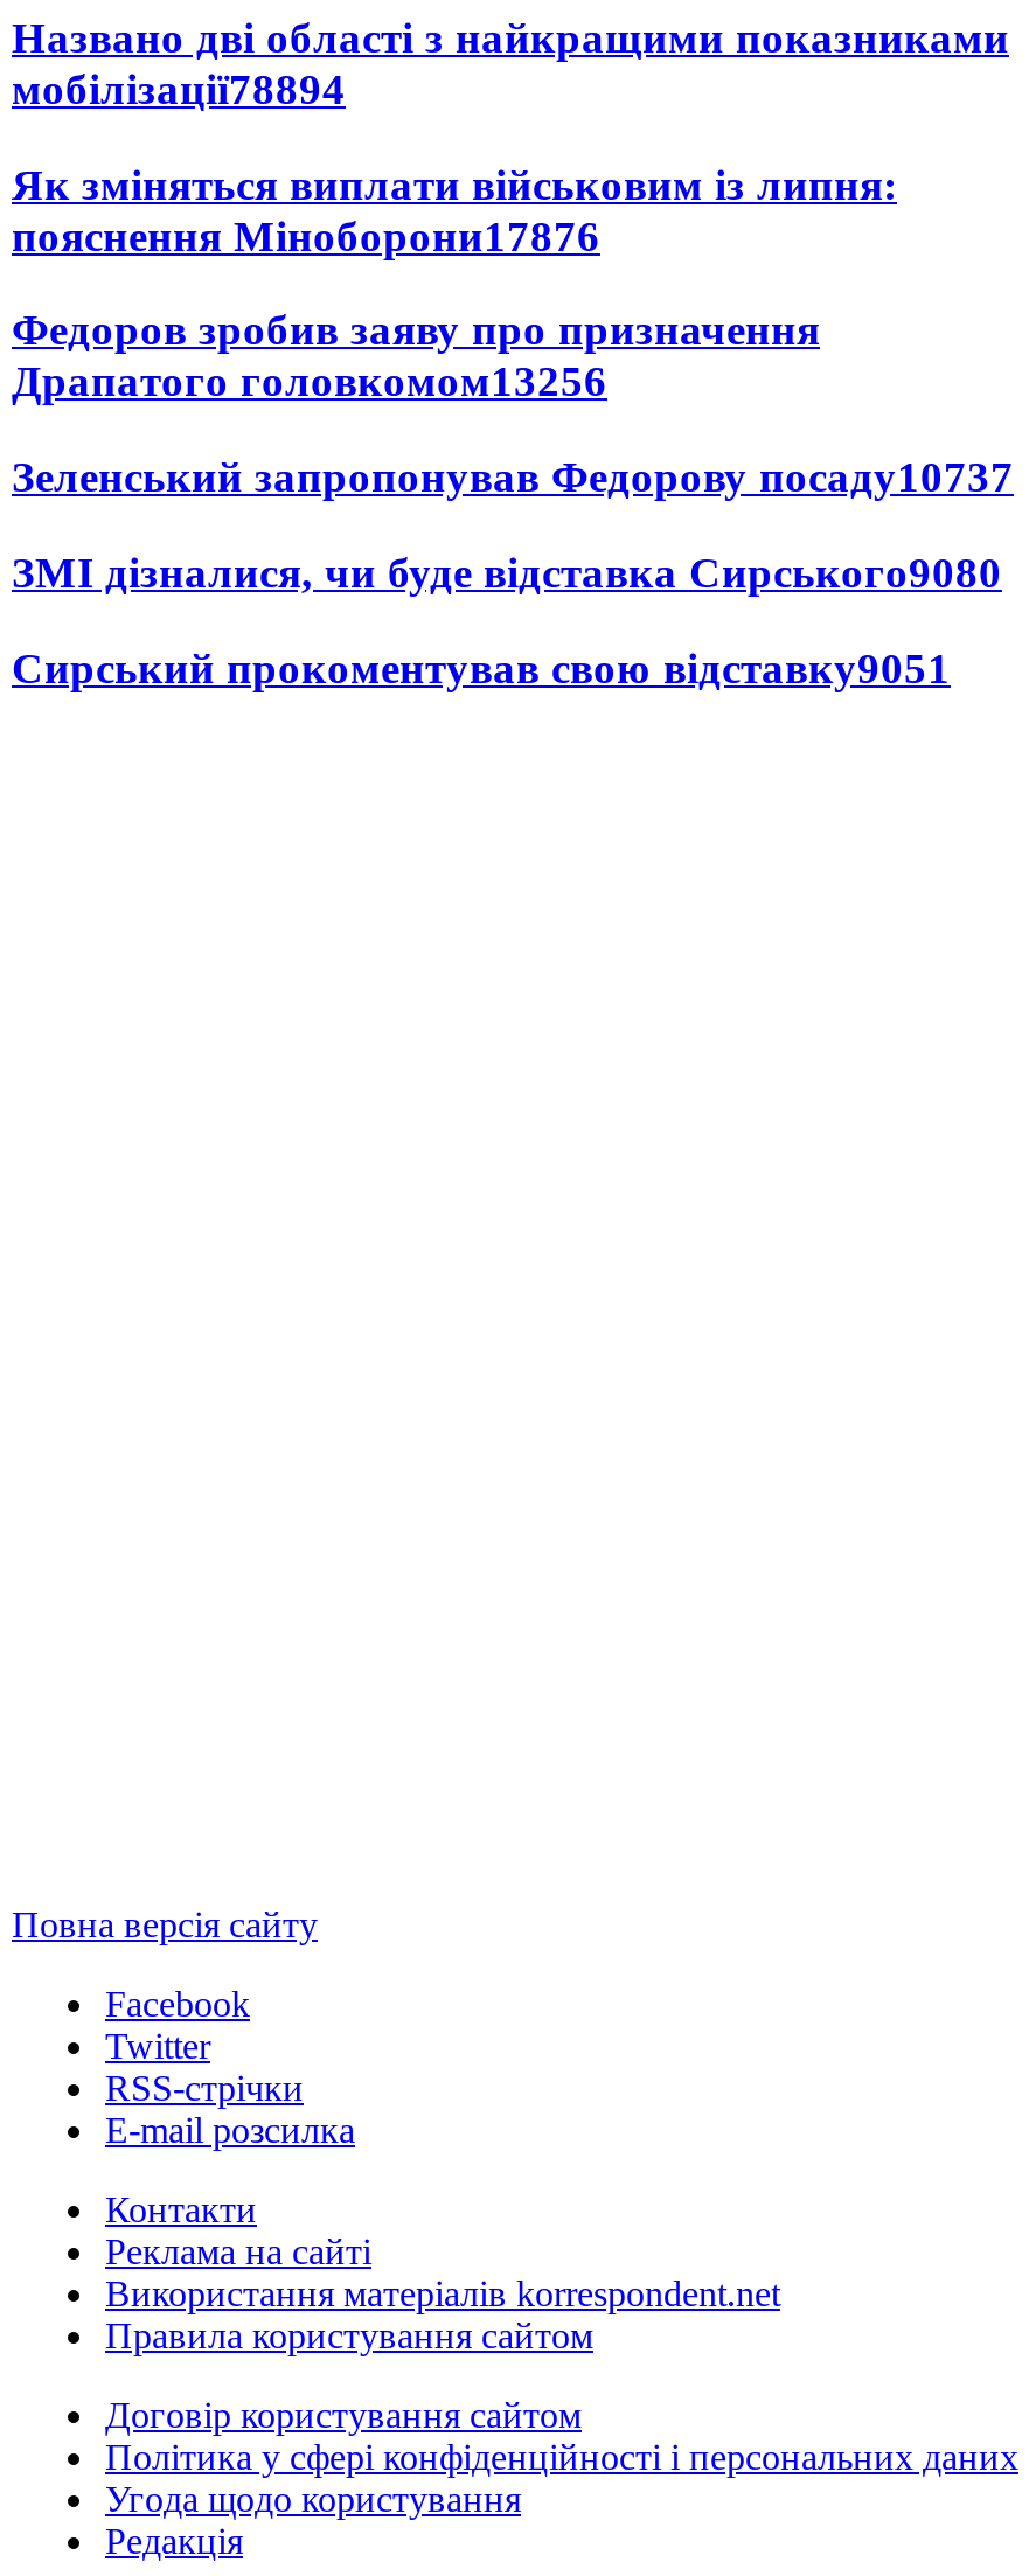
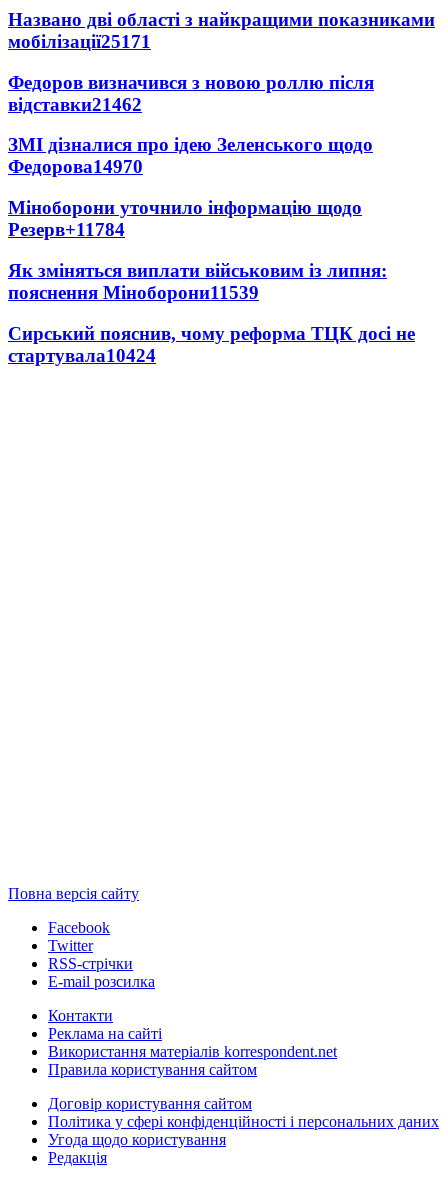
- мобілізації78894
+ мобілізації25171
+ Федоров визначився з новою роллю після
+ відставки21462
+ ЗМІ дізналися про ідею Зеленського щодо
+ Федорова14970
+ Міноборони уточнило інформацію щодо
+ Резерв+11784

moved down: Як зміняться виплати військовим із липня:

- пояснення Міноборони17876
- Федоров зробив заяву про призначення
- Драпатого головкомом13256
- Зеленський запропонував Федорову посаду10737
- ЗМІ дізналися, чи буде відставка Сирського9080
- Сирський прокоментував свою відставку9051
+ пояснення Міноборони11539
+ Сирський пояснив, чому реформа ТЦК досі не
+ стартувала10424
